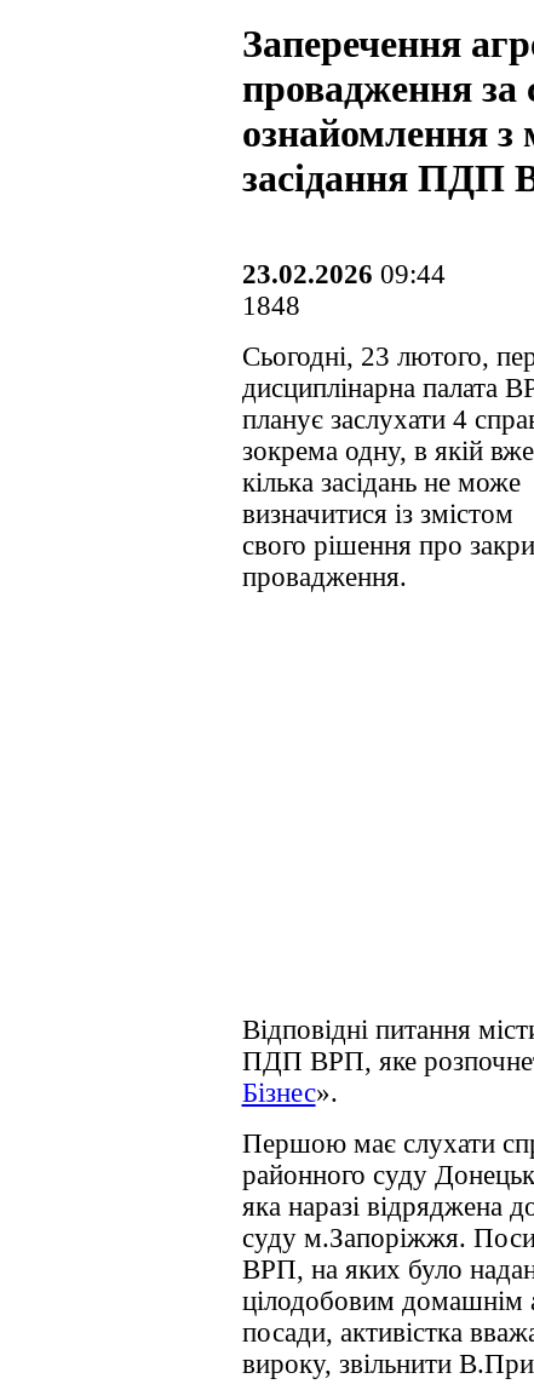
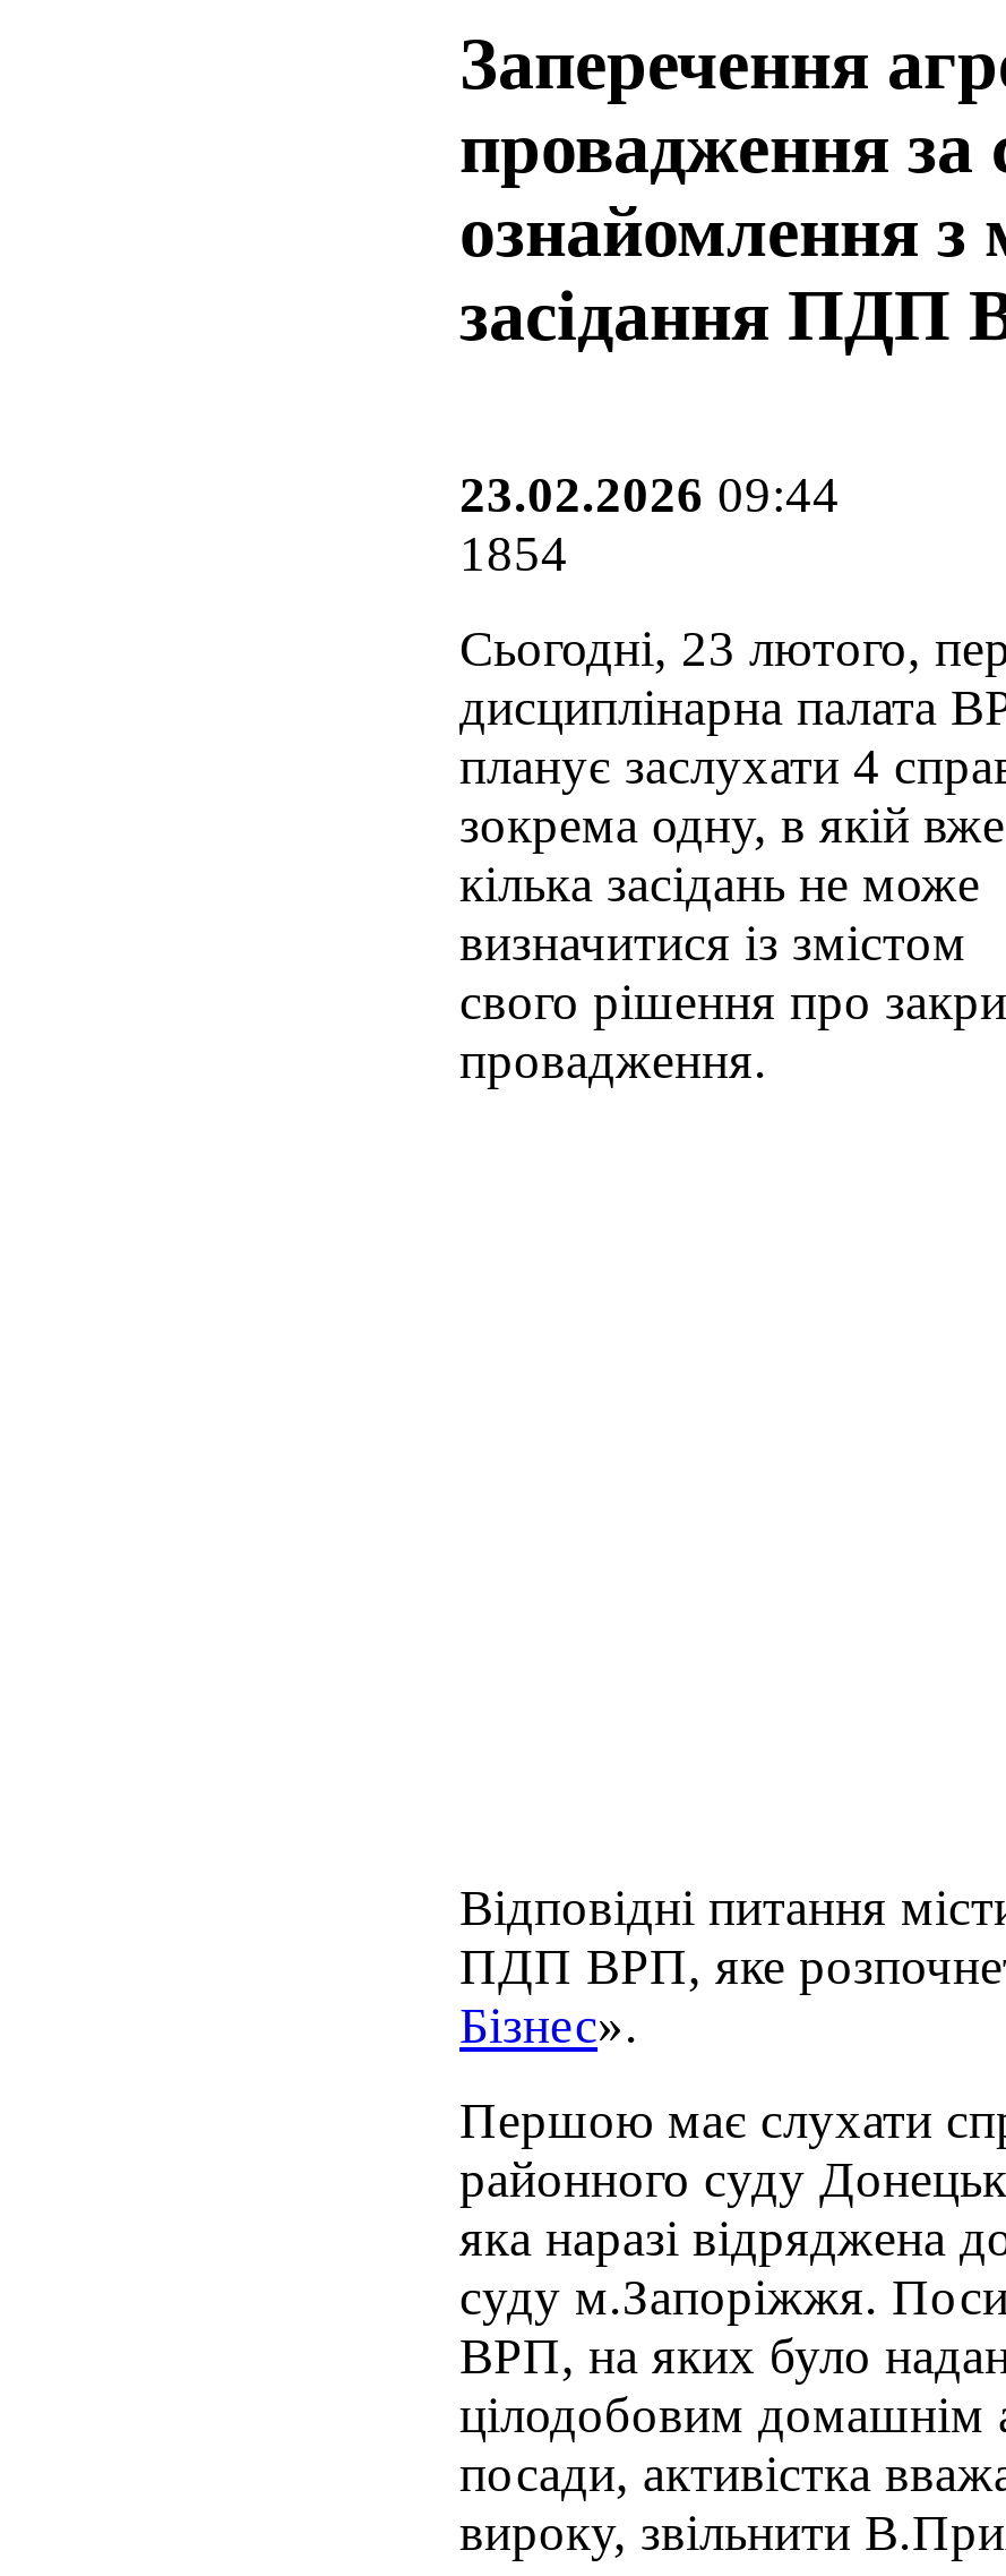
- 1848
+ 1854
